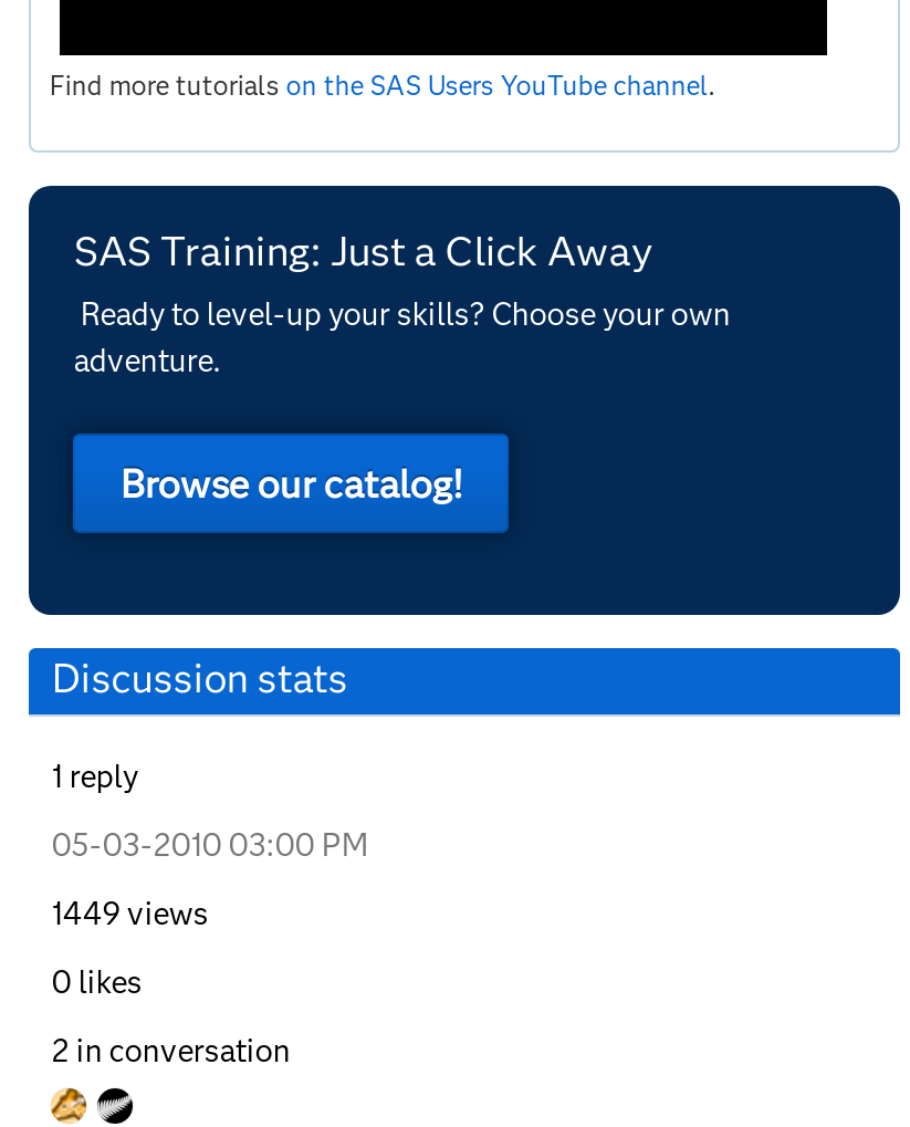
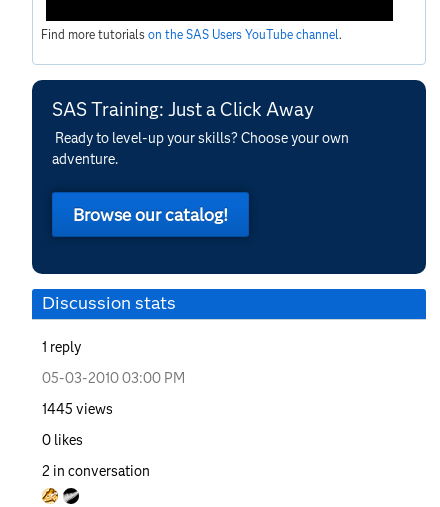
- 1449 views
+ 1445 views
